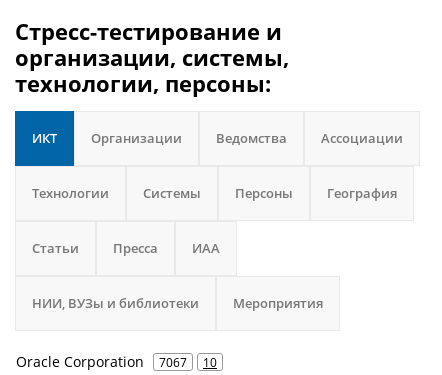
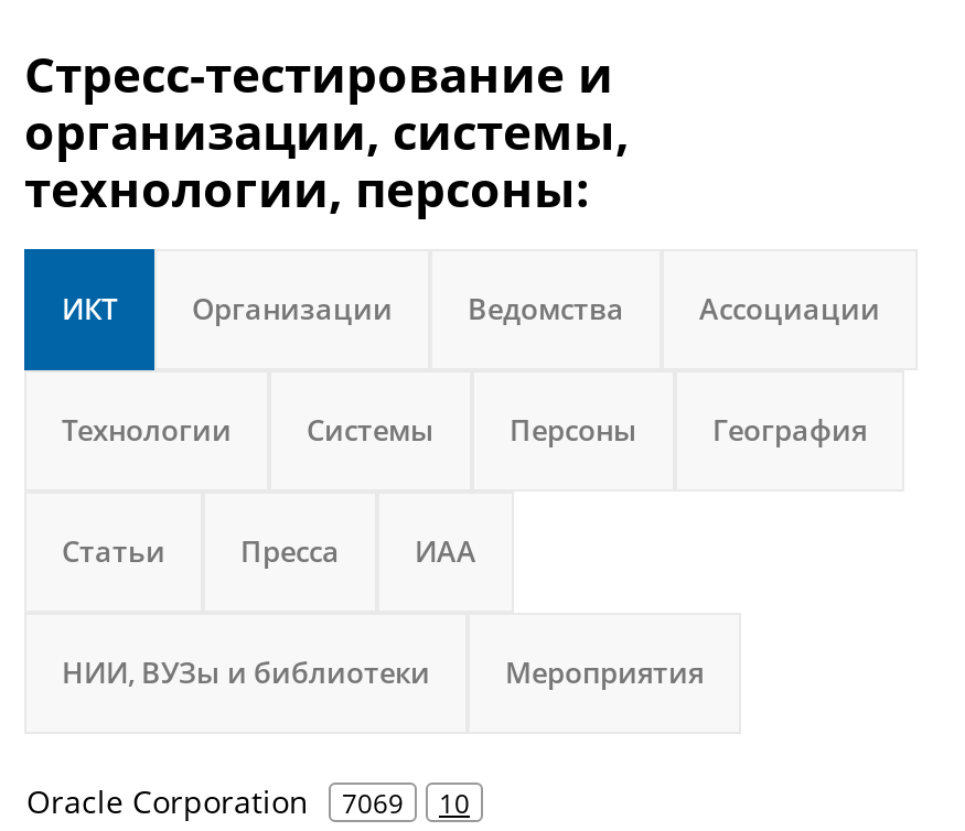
- Oracle Corporation 7067 10
+ Oracle Corporation 7069 10
